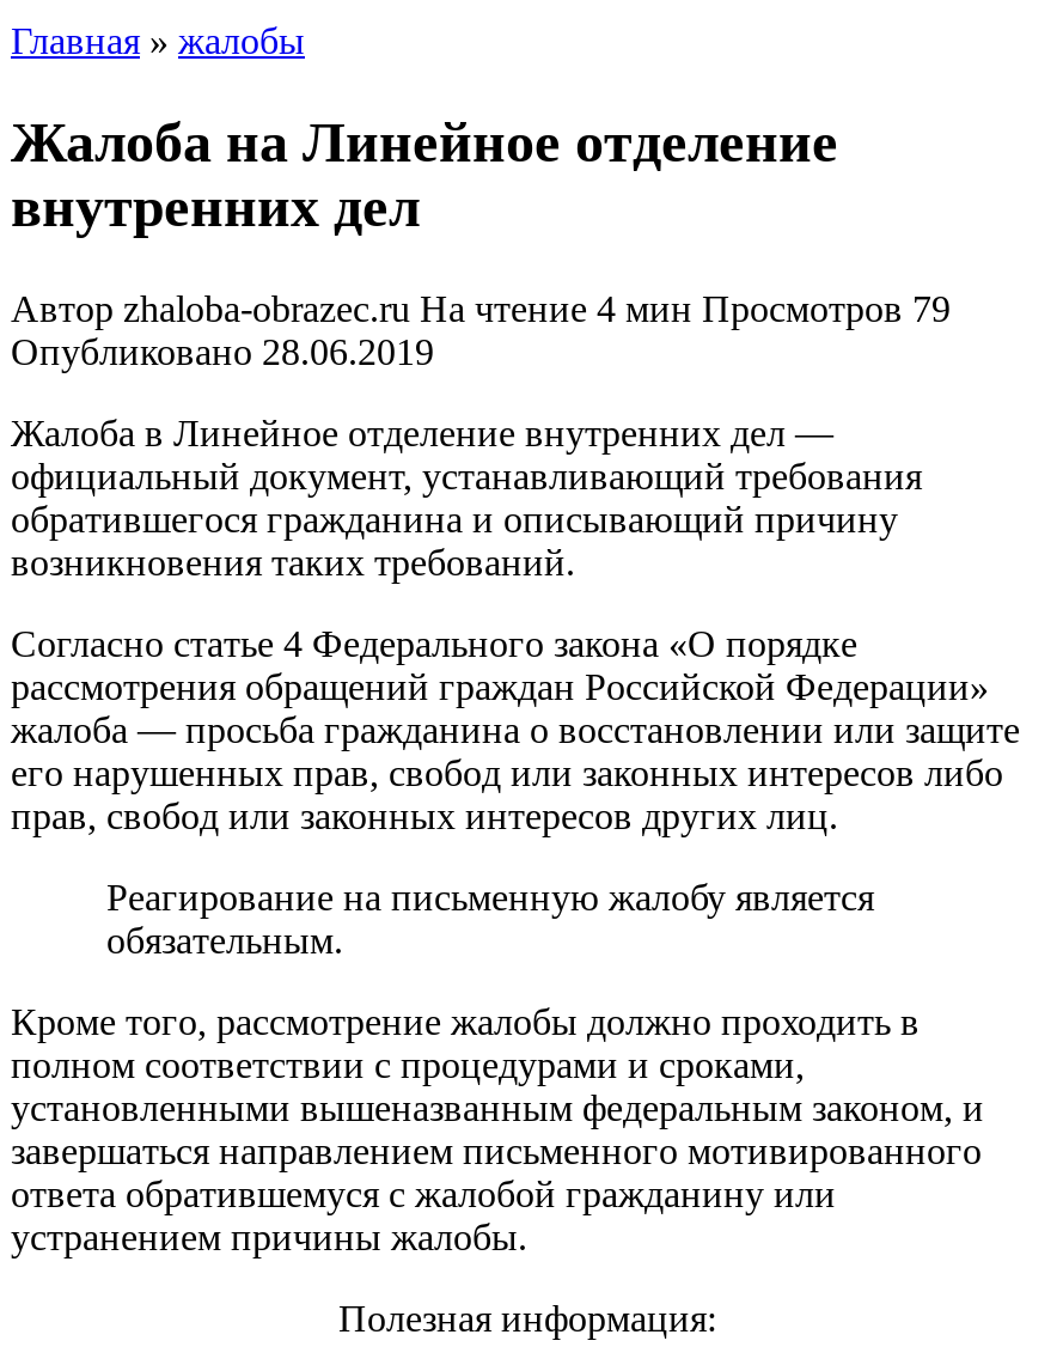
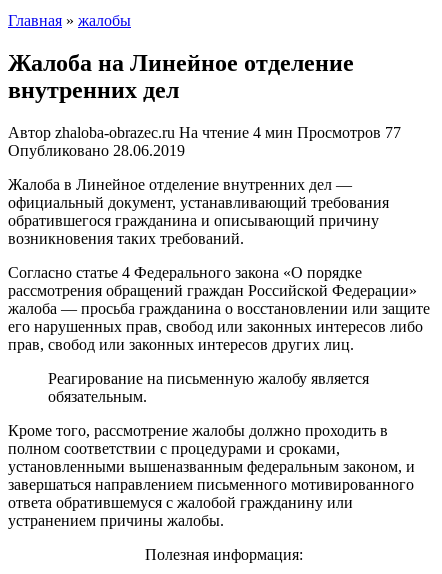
- Автор zhaloba-obrazec.ru На чтение 4 мин Просмотров 79
+ Автор zhaloba-obrazec.ru На чтение 4 мин Просмотров 77
